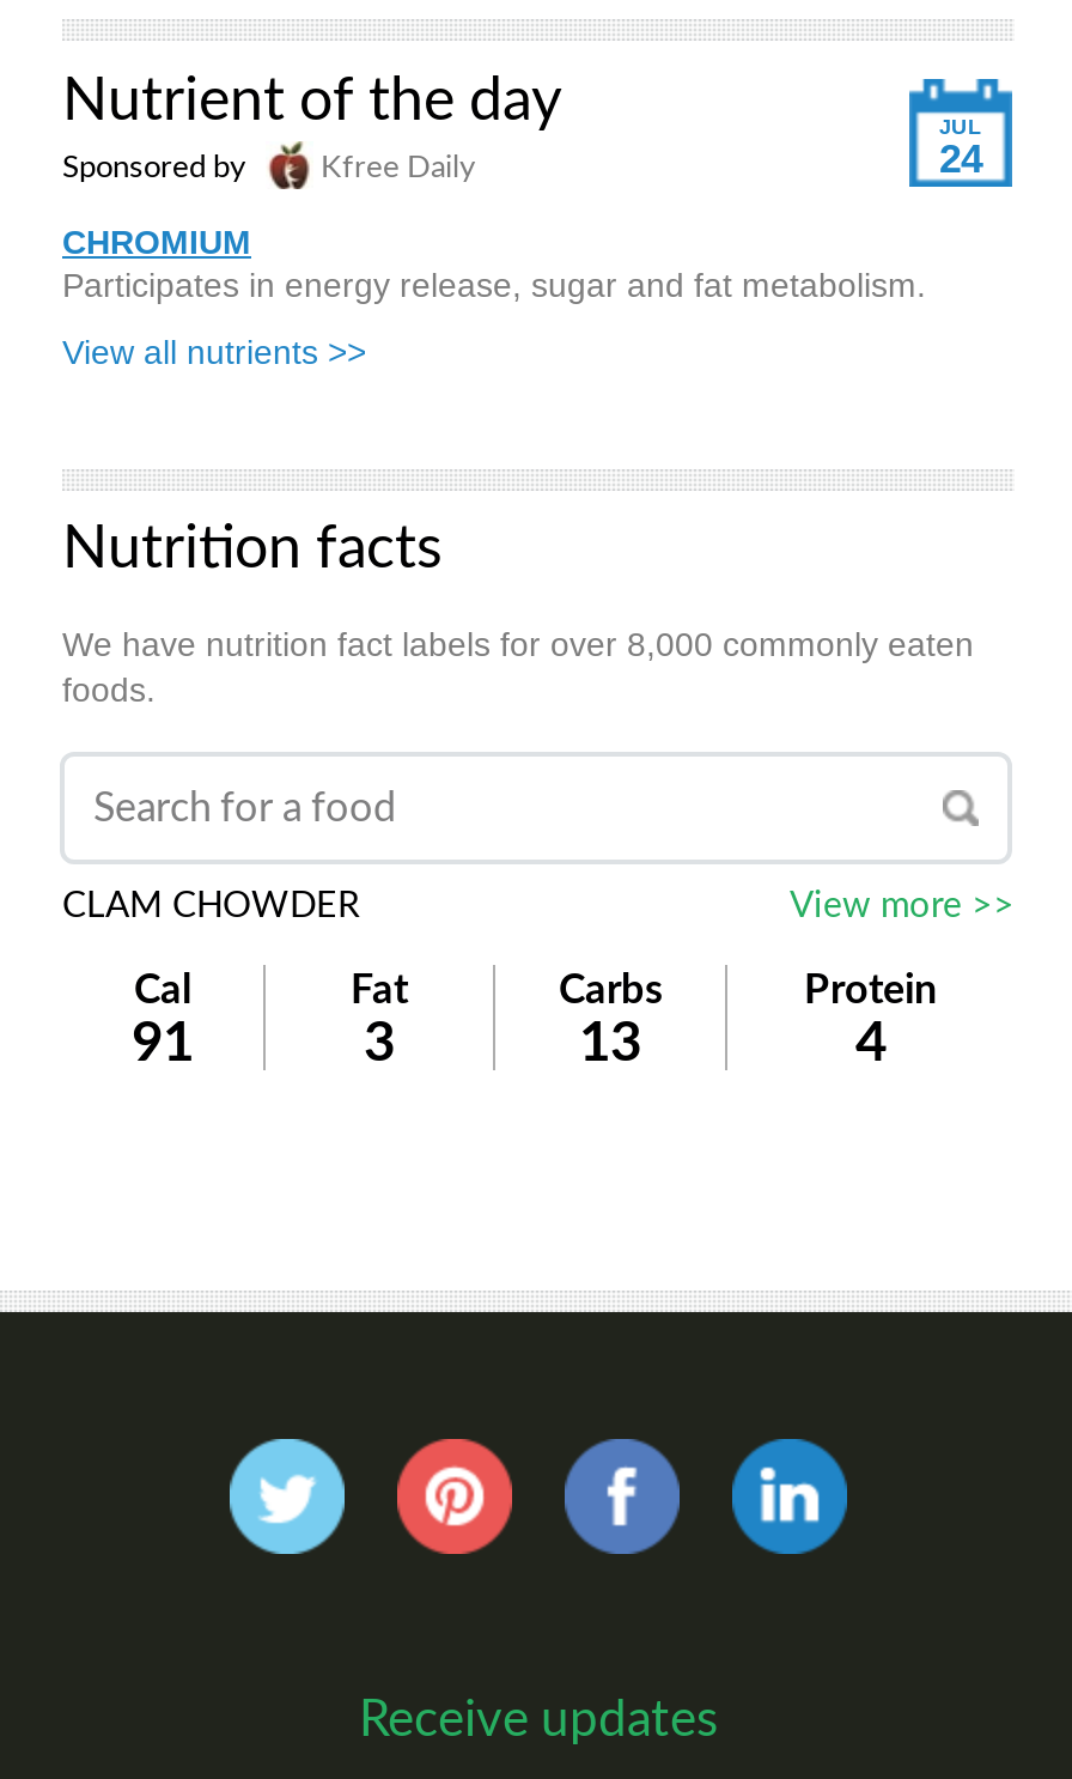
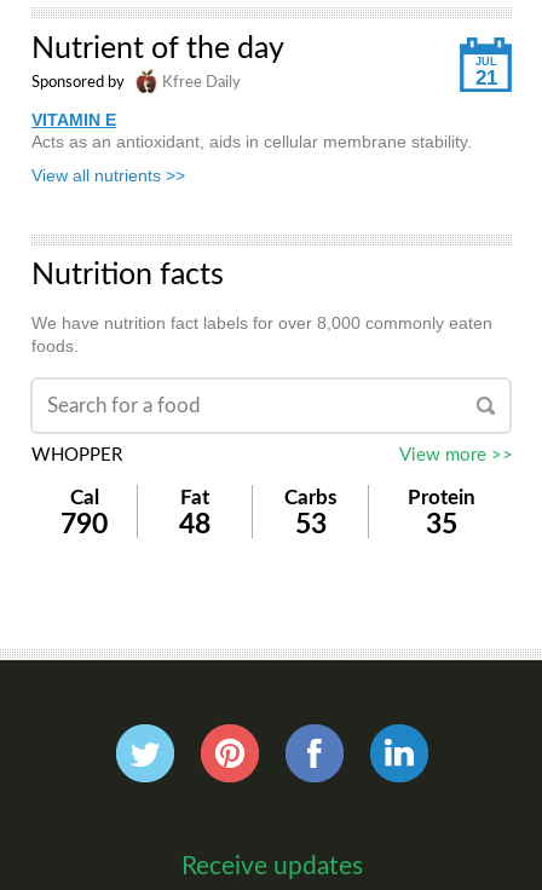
- 24
+ 21

- CHROMIUM
- Participates in energy release, sugar and fat metabolism.
+ VITAMIN E
+ Acts as an antioxidant, aids in cellular membrane stability.

- CLAM CHOWDER
+ WHOPPER

- 91
+ 790

- 3
+ 48

- 13
+ 53

- 4
+ 35
